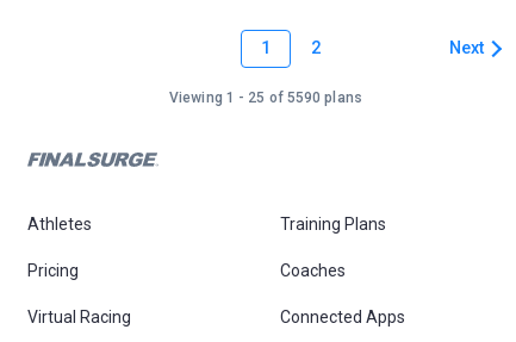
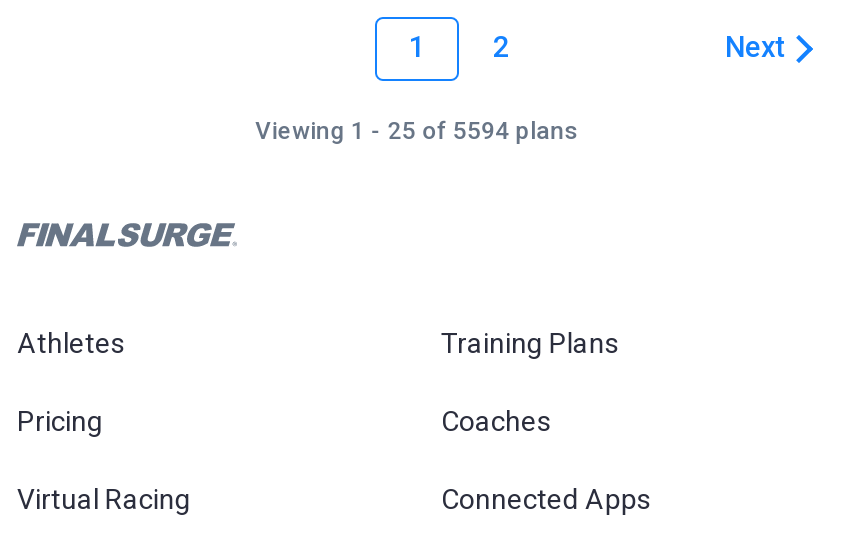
- Viewing 1 - 25 of 5590 plans
+ Viewing 1 - 25 of 5594 plans
